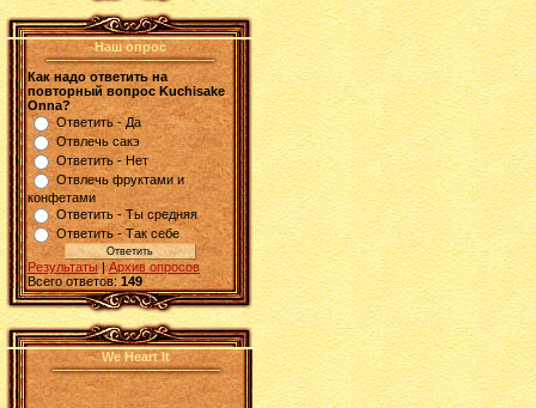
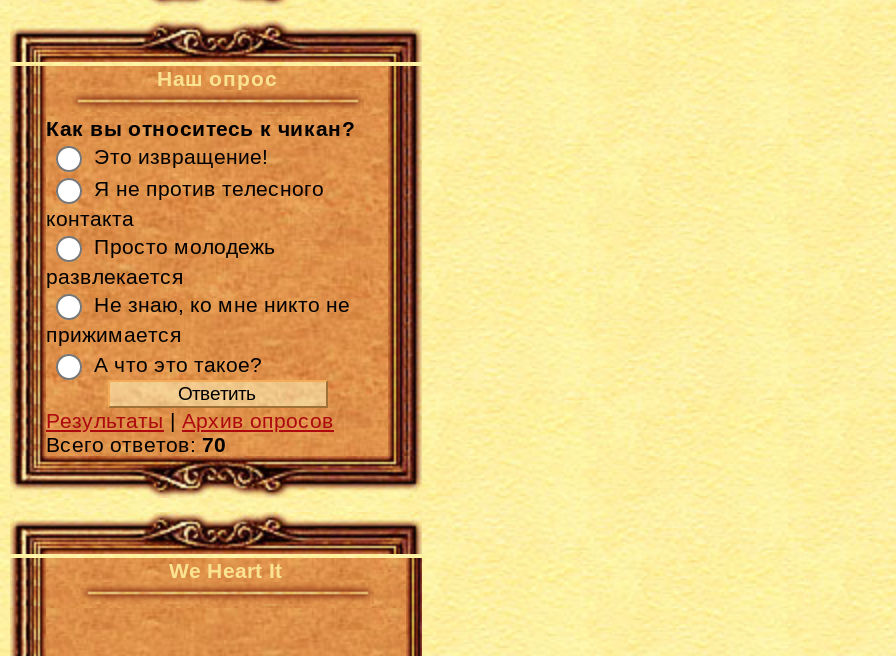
- Как надо ответить на
- повторный вопрос Kuchisake
- Onna?
- Ответить - Да
- Отвлечь сакэ
- Ответить - Нет
- Отвлечь фруктами и
- конфетами
- Ответить - Ты средняя
- Ответить - Так себе
+ Как вы относитесь к чикан?
+ Это извращение!
+ Я не против телесного
+ контакта
+ Просто молодежь
+ развлекается
+ Не знаю, ко мне никто не
+ прижимается
+ А что это такое?

- Всего ответов:149
+ Всего ответов:70
